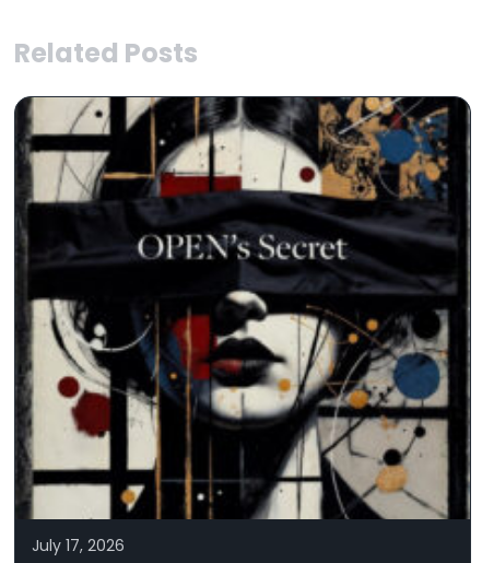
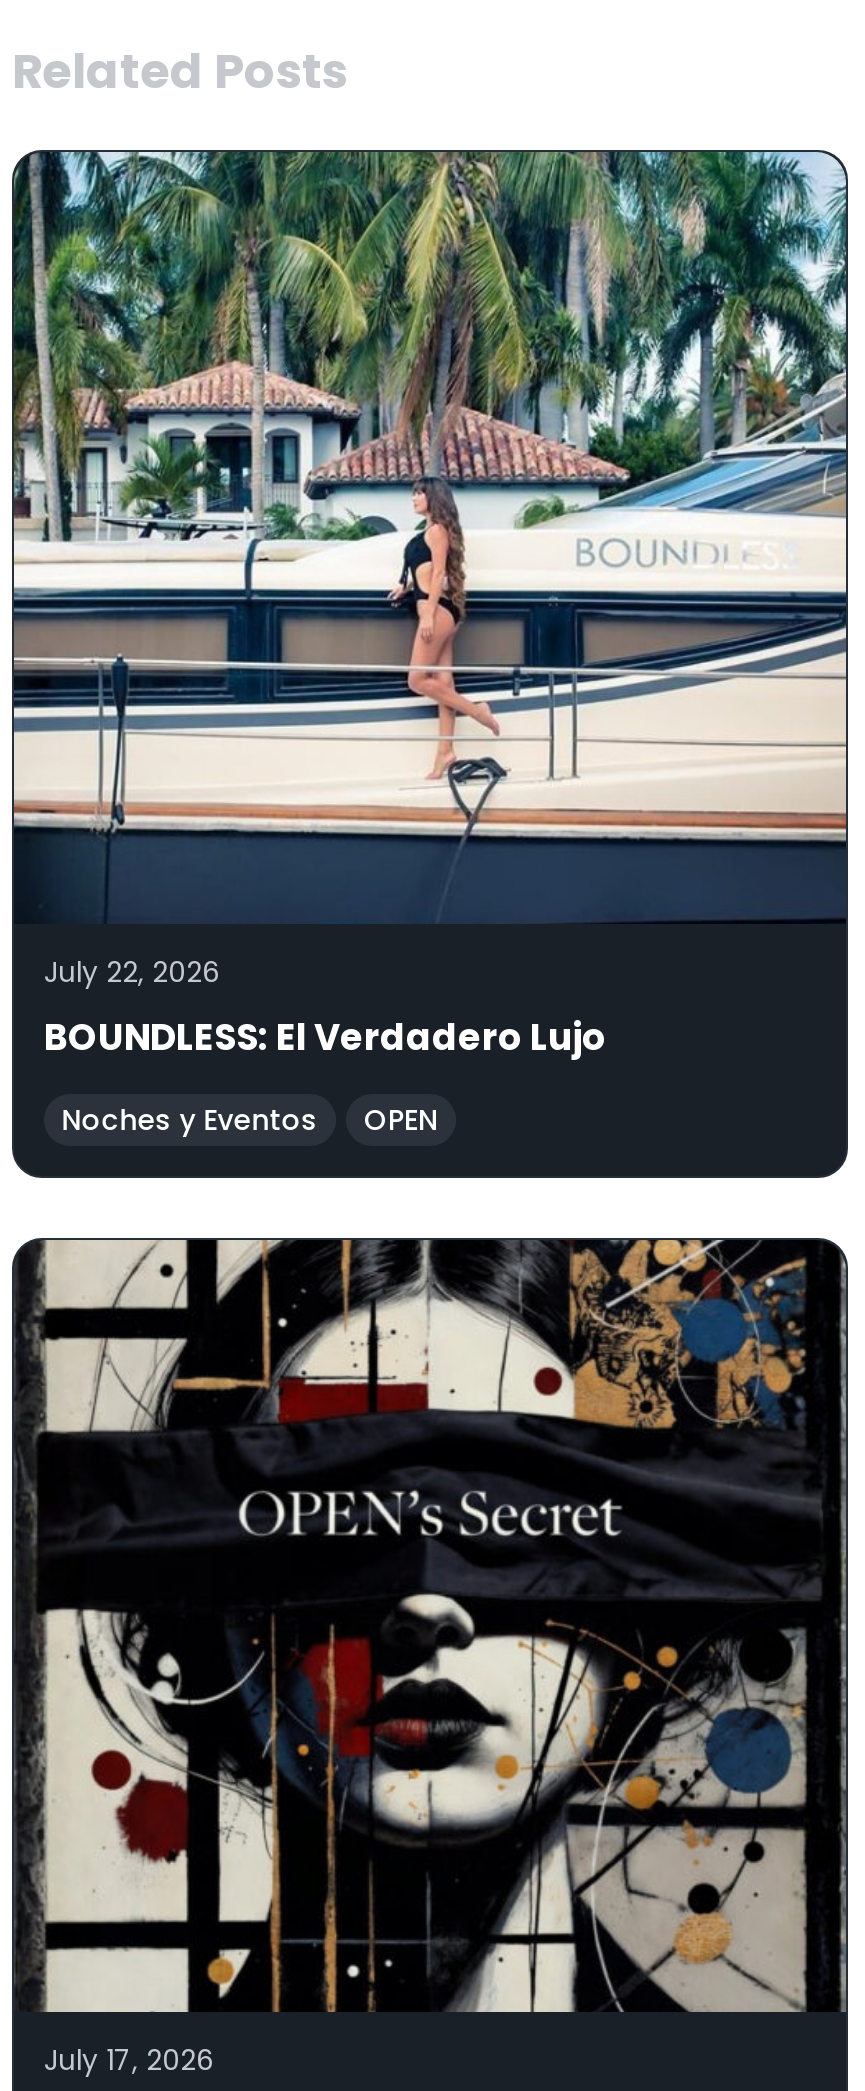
+ [image]
+ July 22, 2026
+ BOUNDLESS: El Verdadero Lujo
+ Noches y Eventos
+ OPEN
